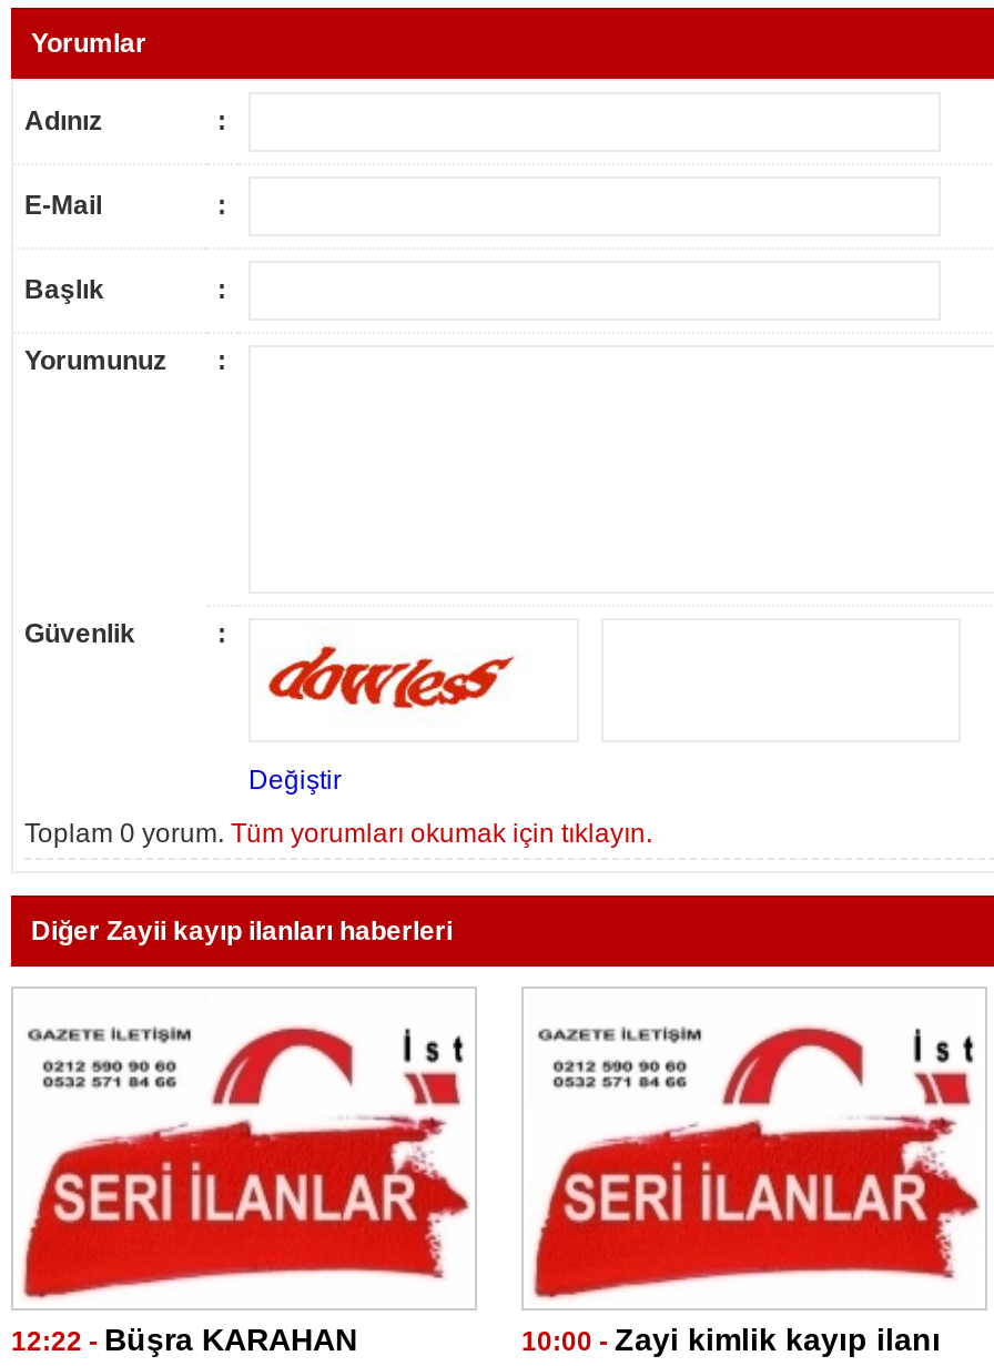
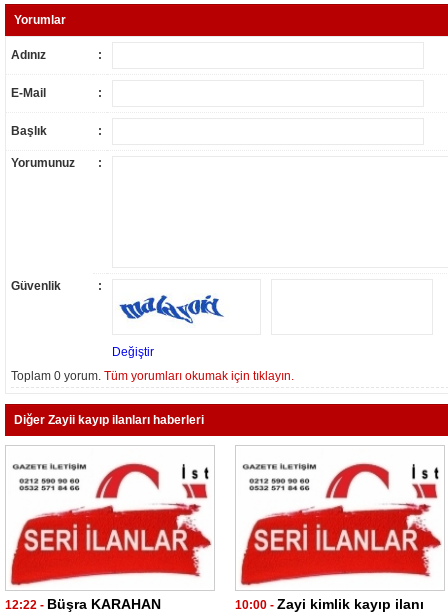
- [image]
+ [image]
